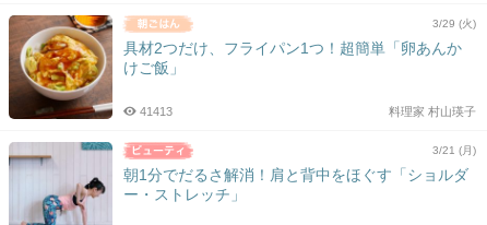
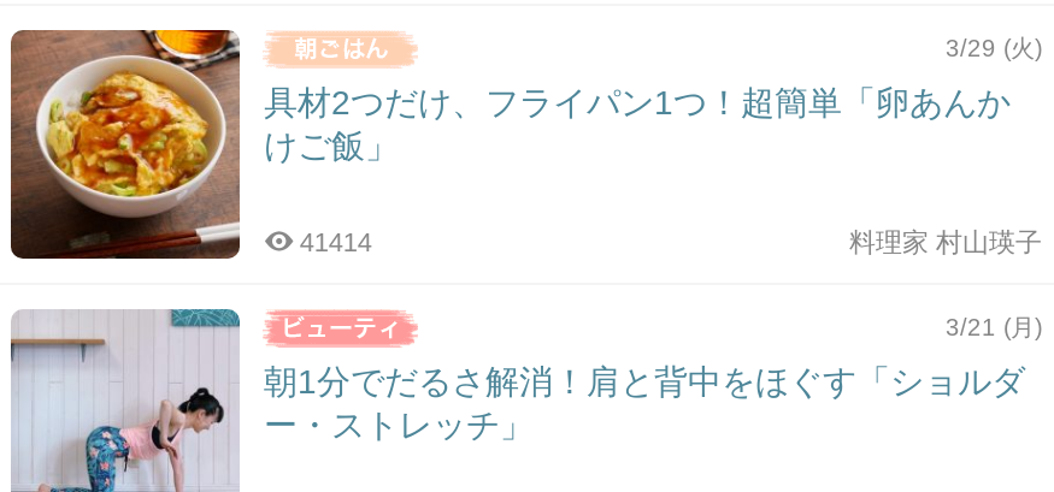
- 41413
+ 41414
